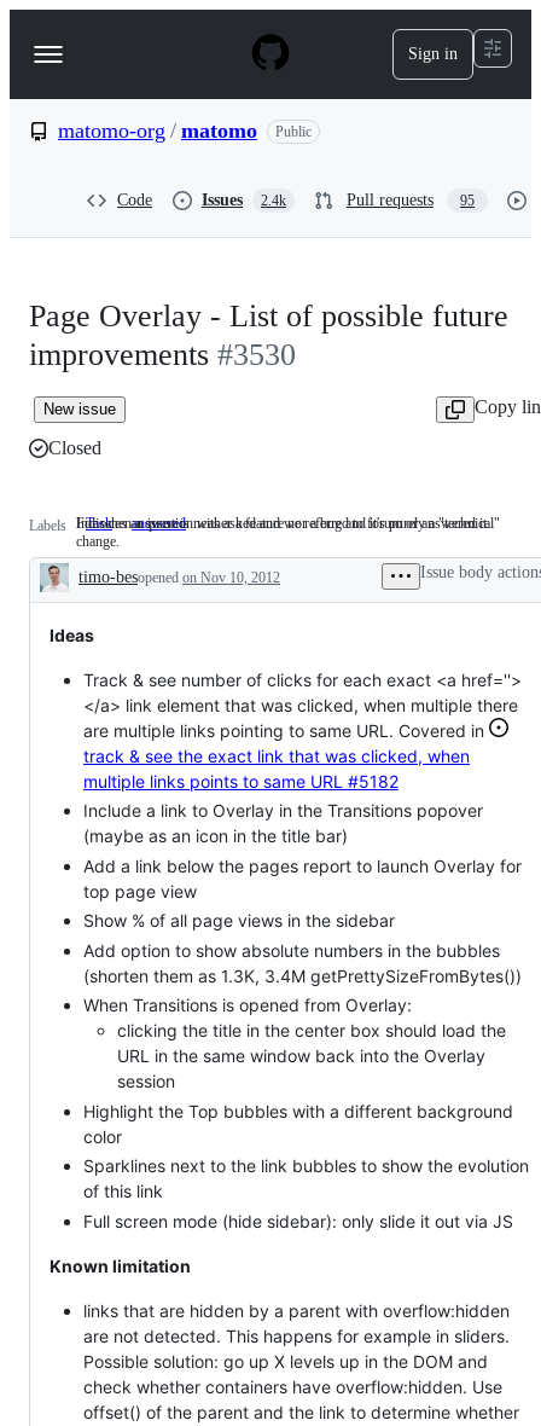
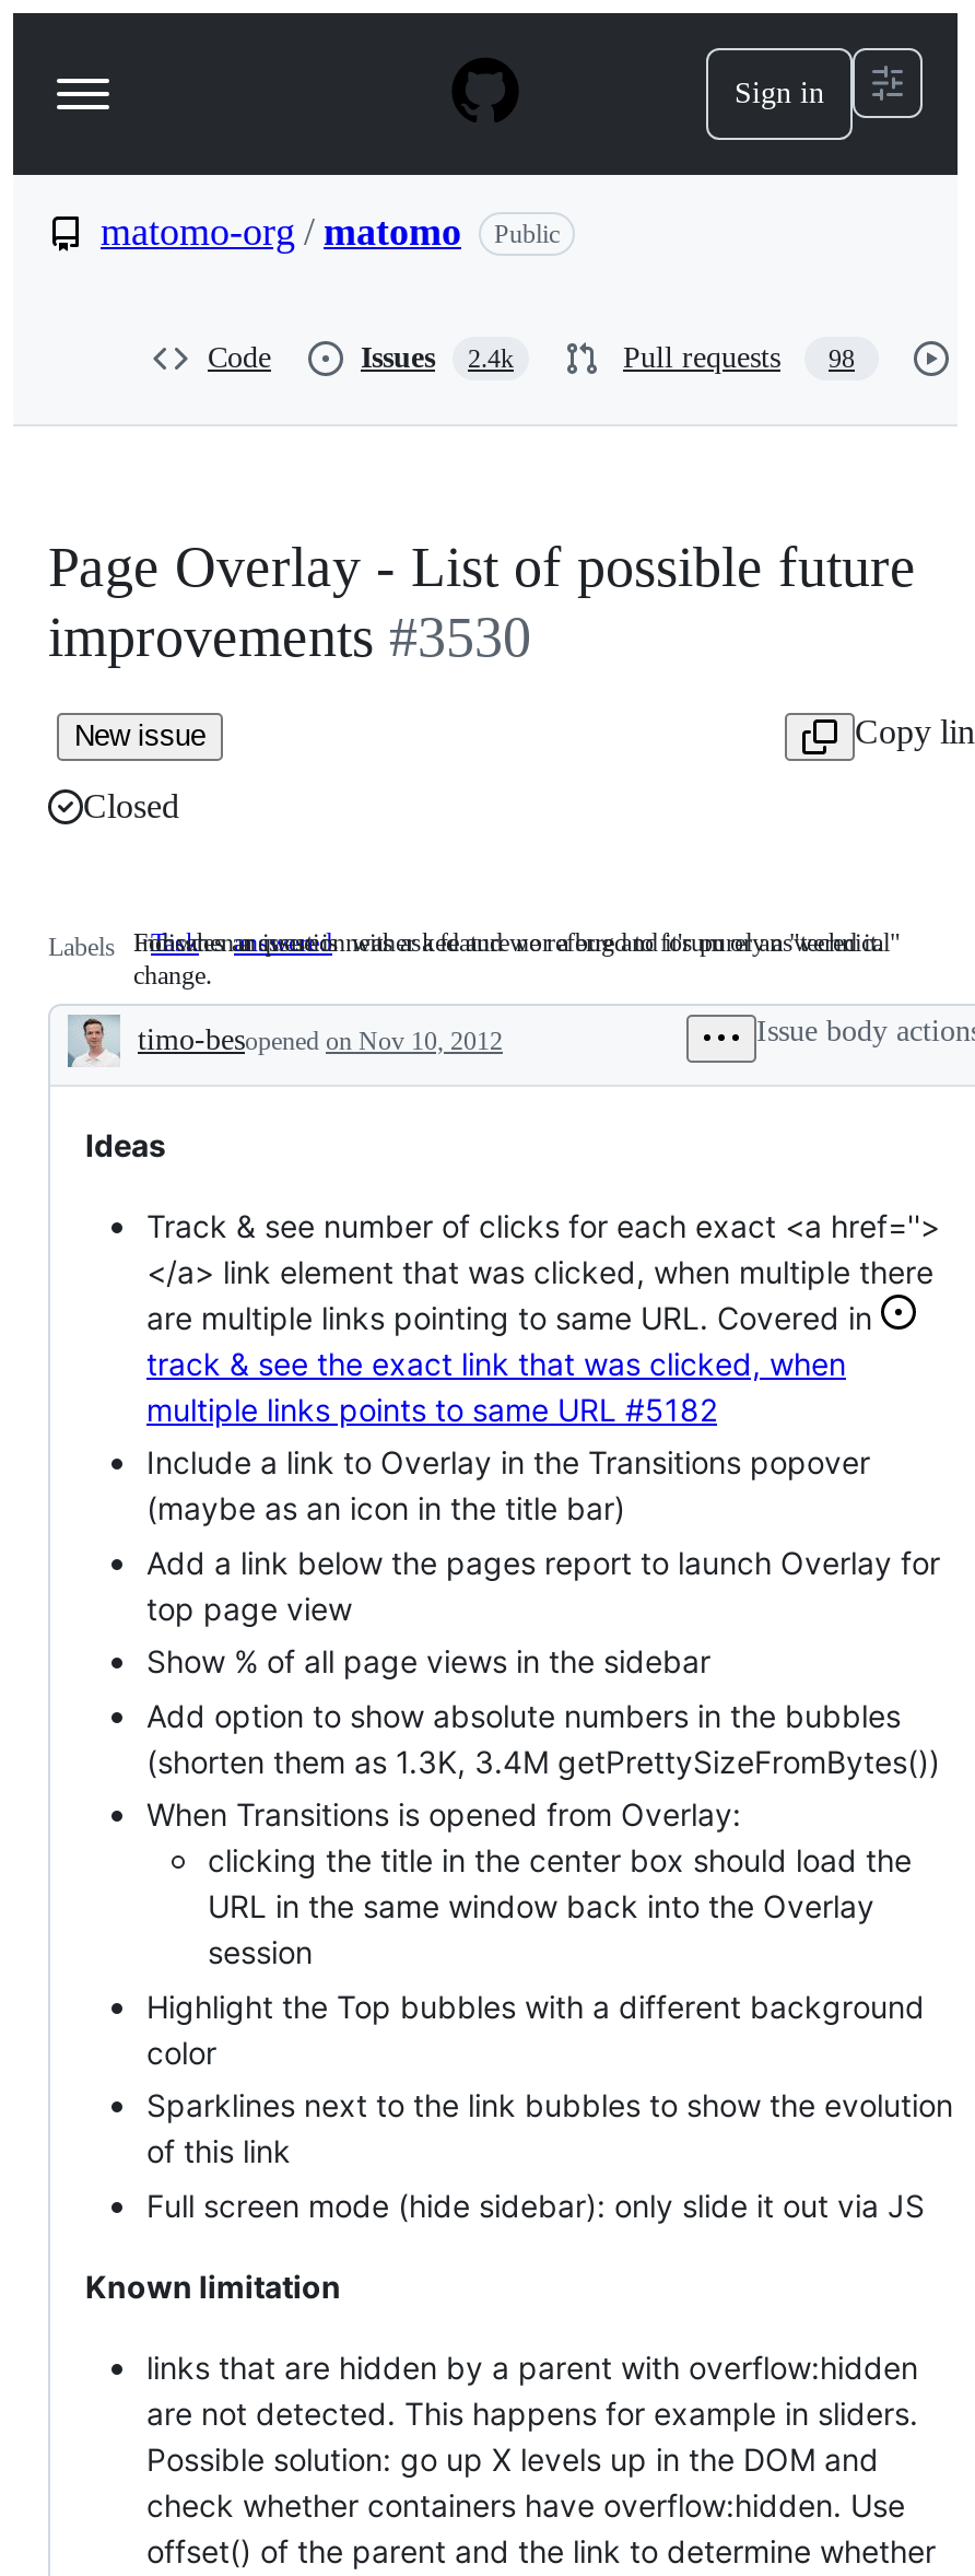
- Pull requests 95
+ Pull requests 98
